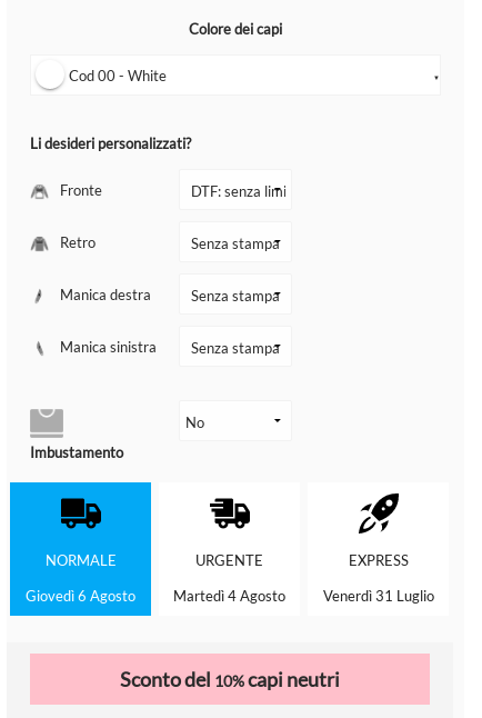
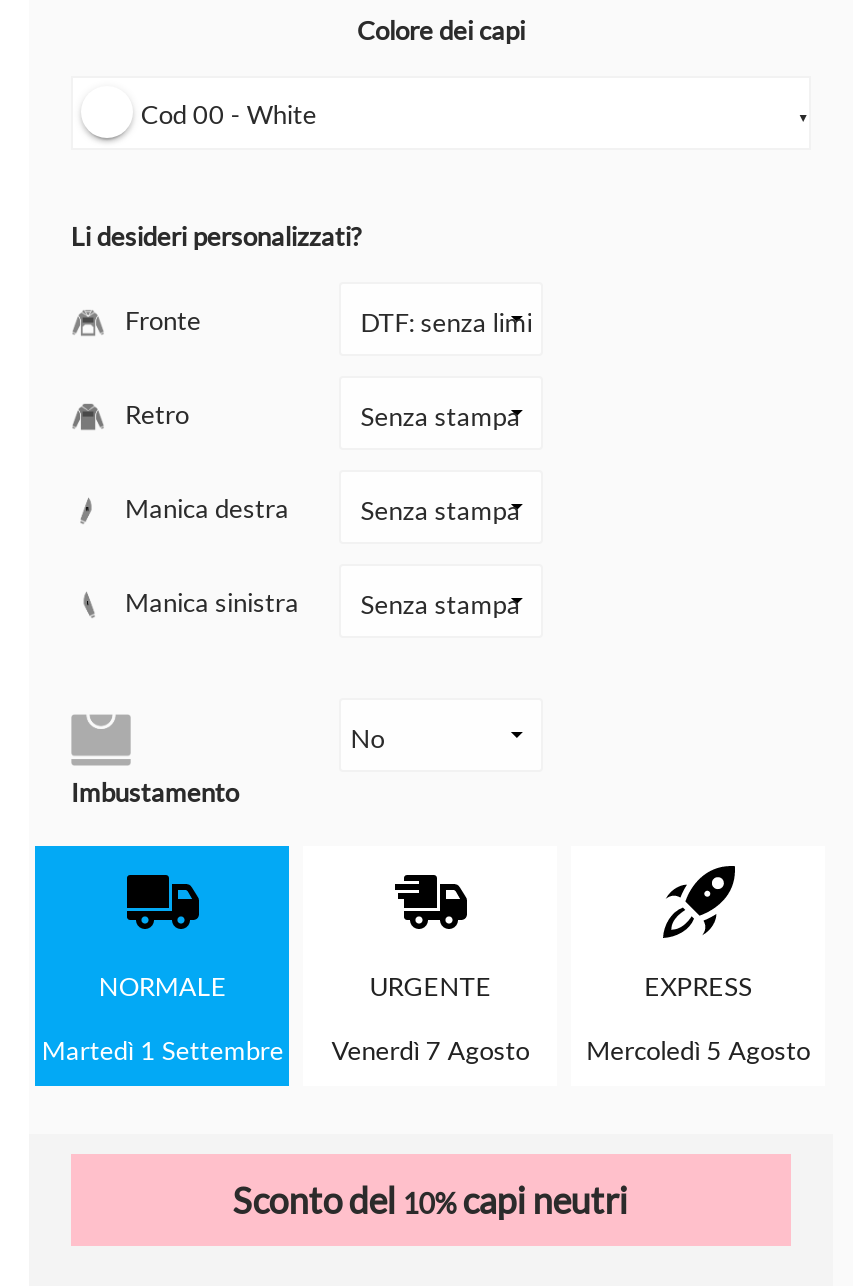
- Giovedì 6 Agosto
+ Martedì 1 Settembre

- Martedì 4 Agosto
+ Venerdì 7 Agosto

- Venerdì 31 Luglio
+ Mercoledì 5 Agosto
